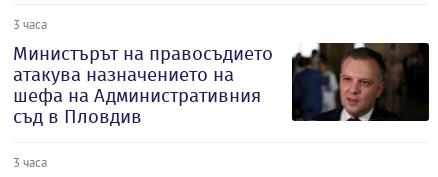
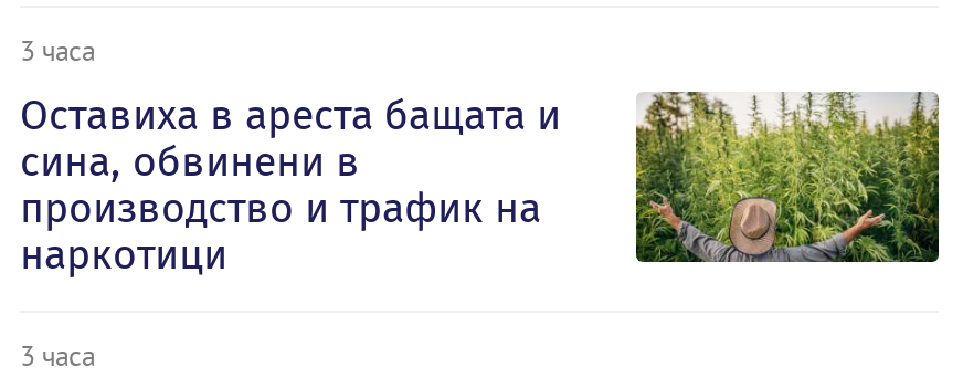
- [image]
- Министърът на правосъдието
- атакува назначението на
- шефа на Административния
- съд в Пловдив
+ [image]
+ Оставиха в ареста бащата и
+ сина, обвинени в
+ производство и трафик на
+ наркотици
